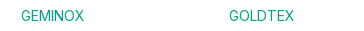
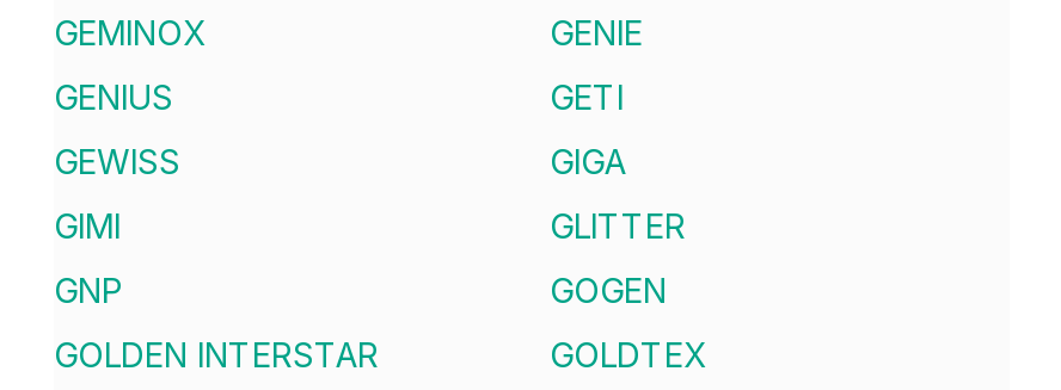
+ GENIE
+ GENIUS
+ GETI
+ GEWISS
+ GIGA
+ GIMI
+ GLITTER
+ GNP
+ GOGEN
+ GOLDEN INTERSTAR
